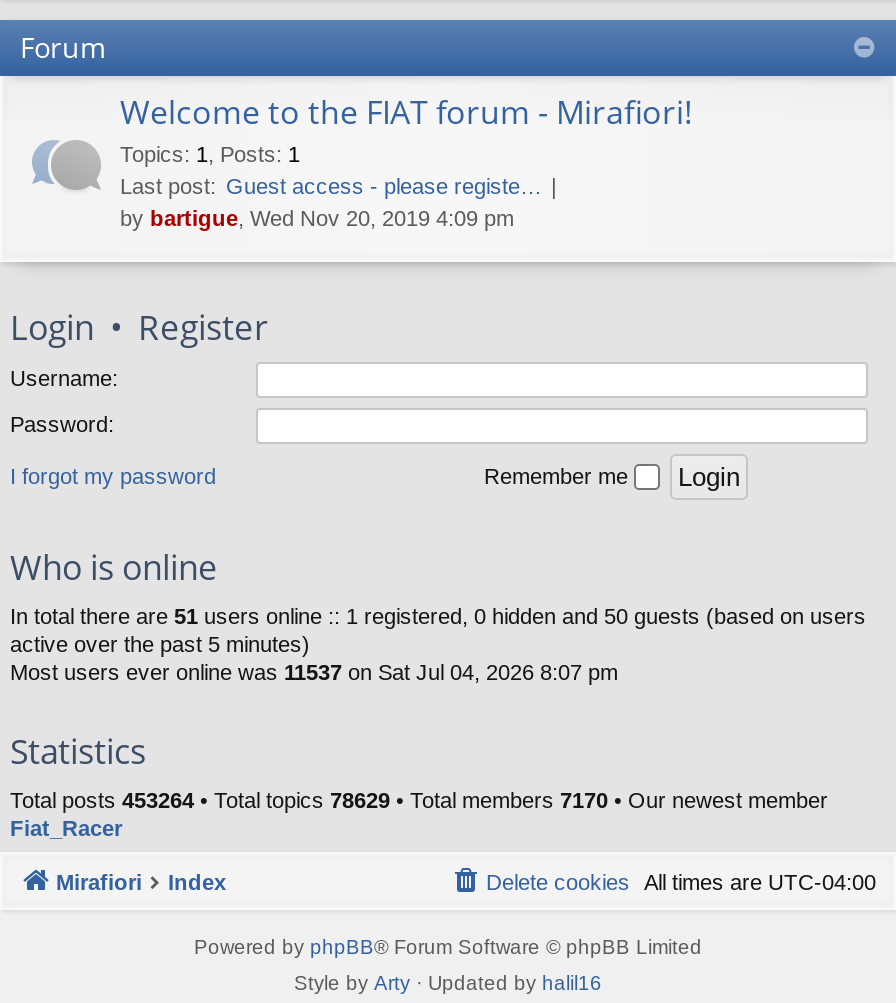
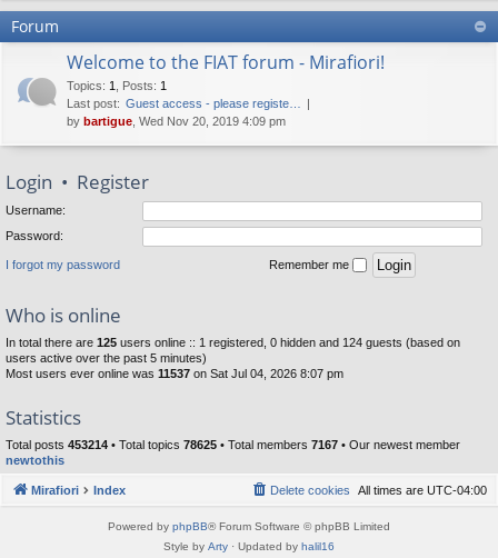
- In total there are 51 users online :: 1 registered, 0 hidden and 50 guests (based on users
- active over the past 5 minutes)
+ In total there are 125 users online :: 1 registered, 0 hidden and 124 guests (based on
+ users active over the past 5 minutes)

- Total posts 453264 • Total topics 78629 • Total members 7170 • Our newest member
- Fiat_Racer
+ Total posts 453214 • Total topics 78625 • Total members 7167 • Our newest member
+ newtothis
